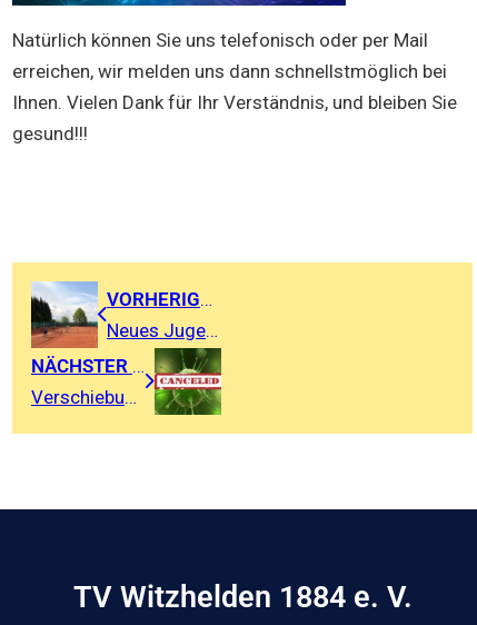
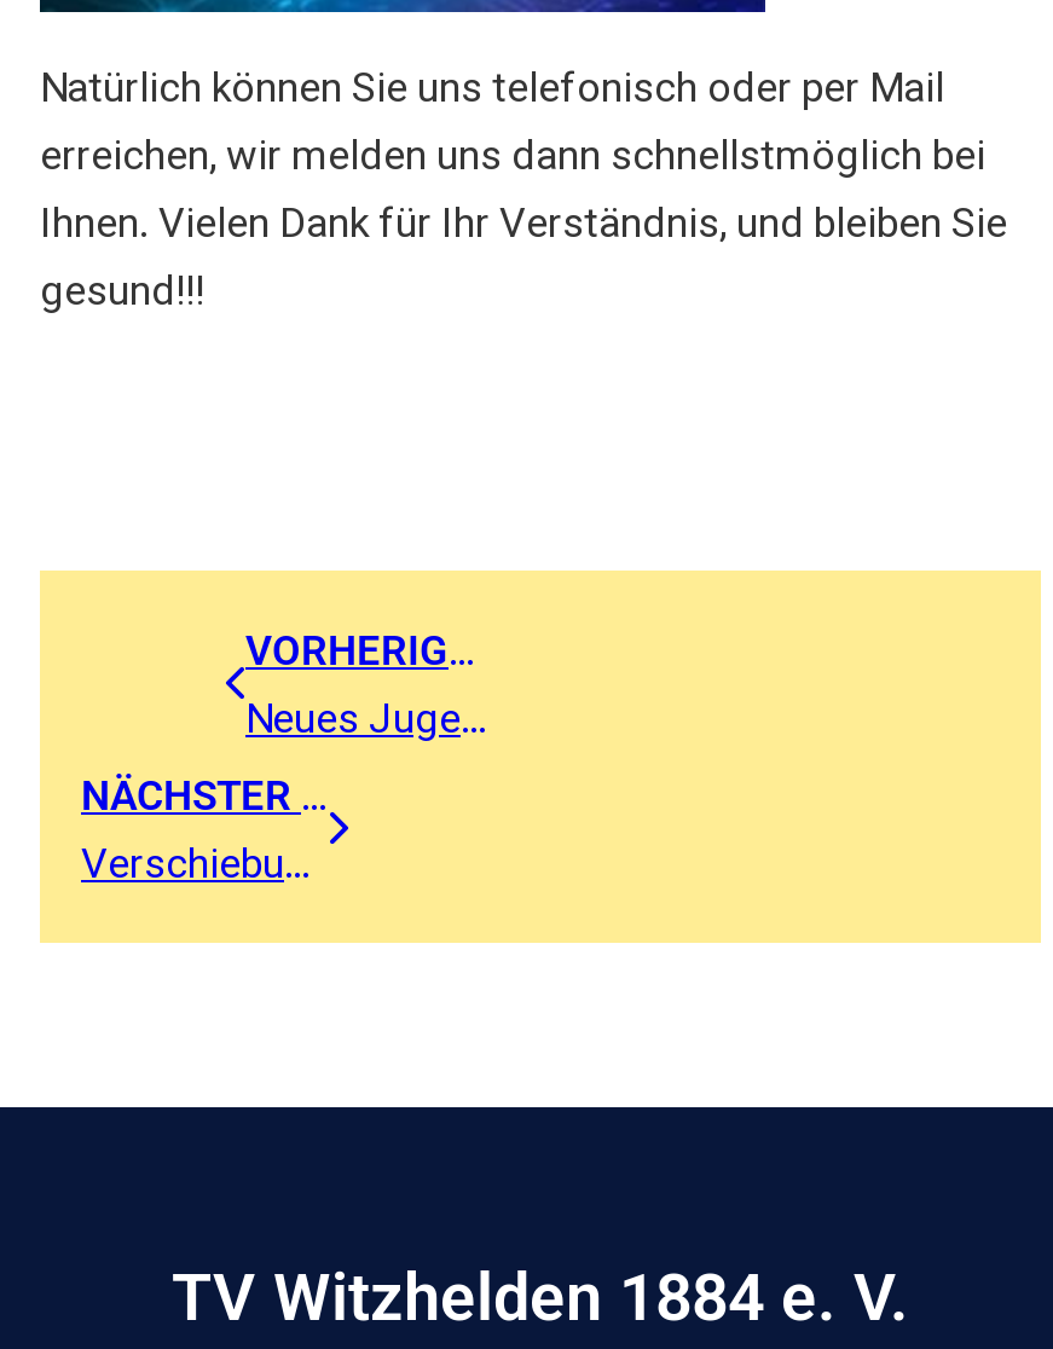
- [image]

- [image]
